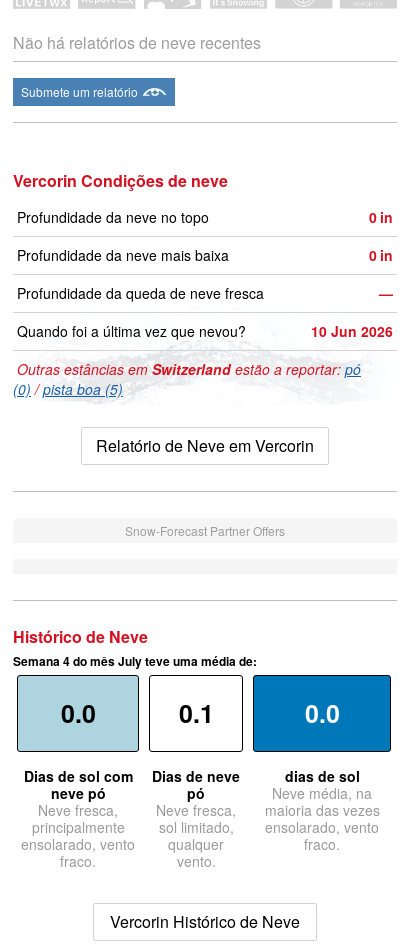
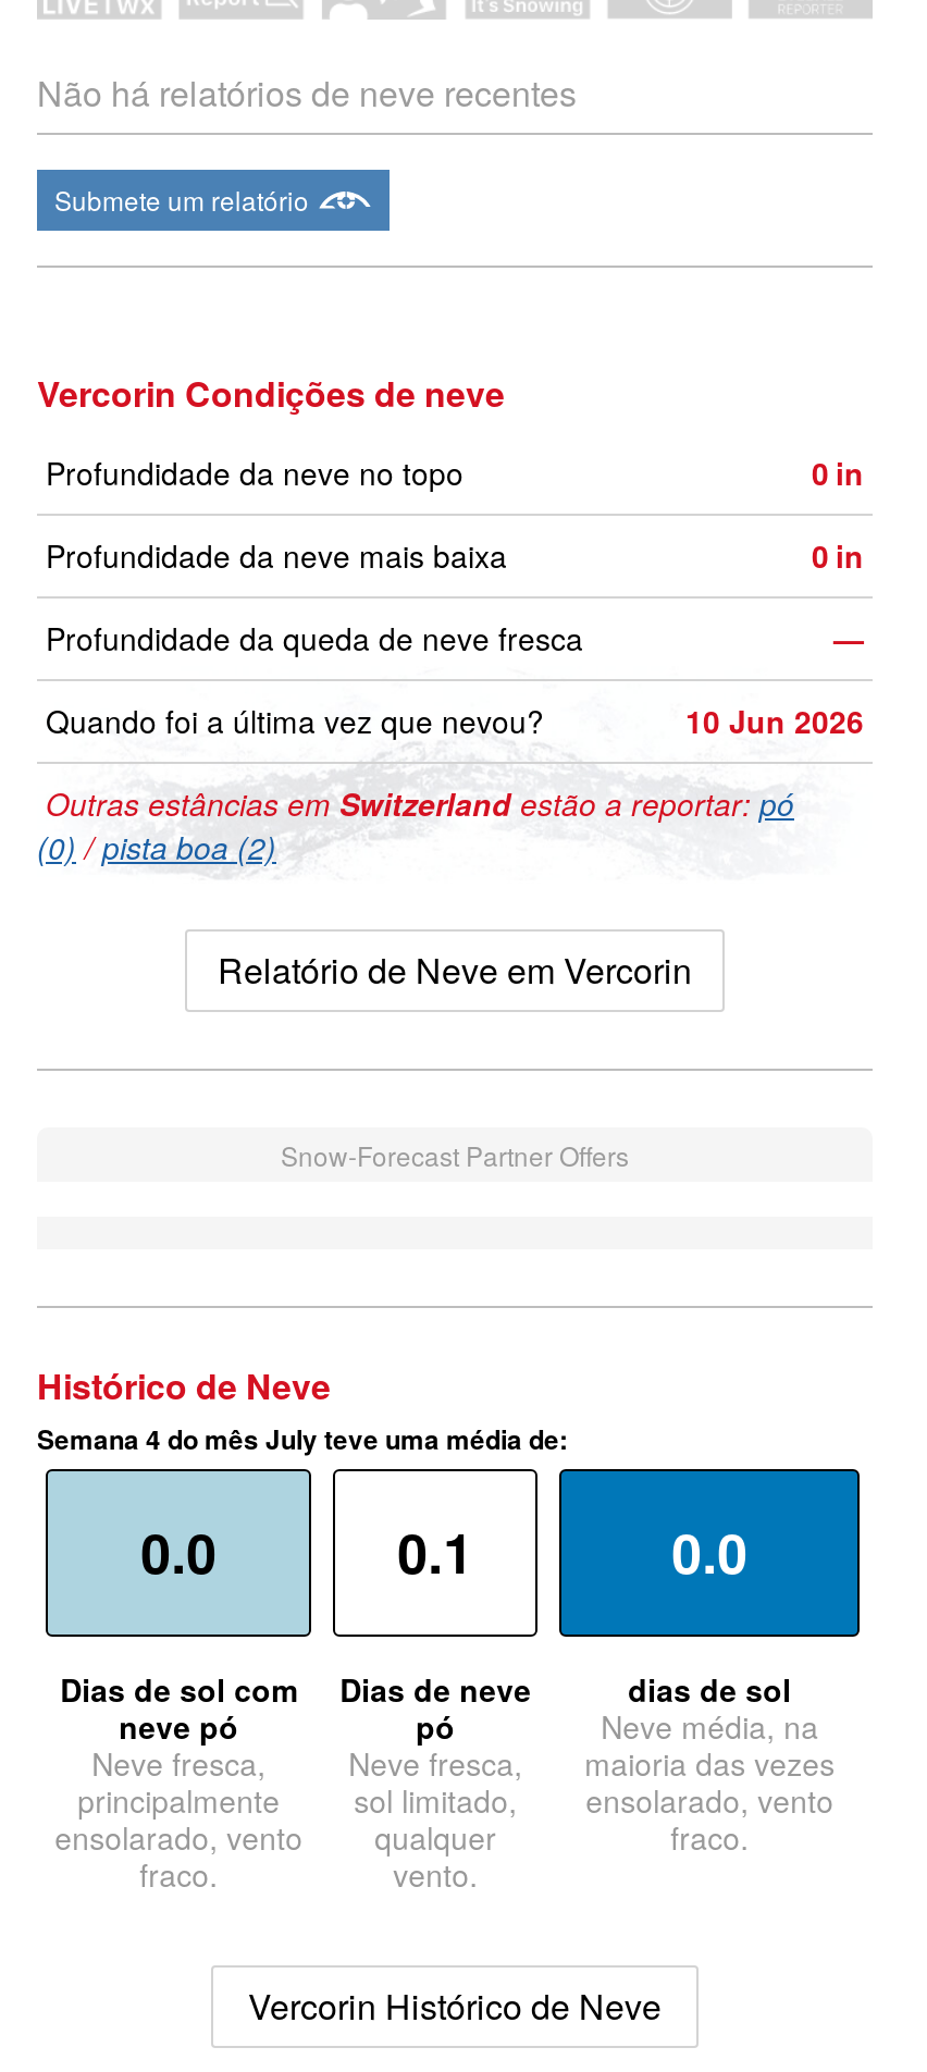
- (0) /pista boa (5)
+ (0) /pista boa (2)
